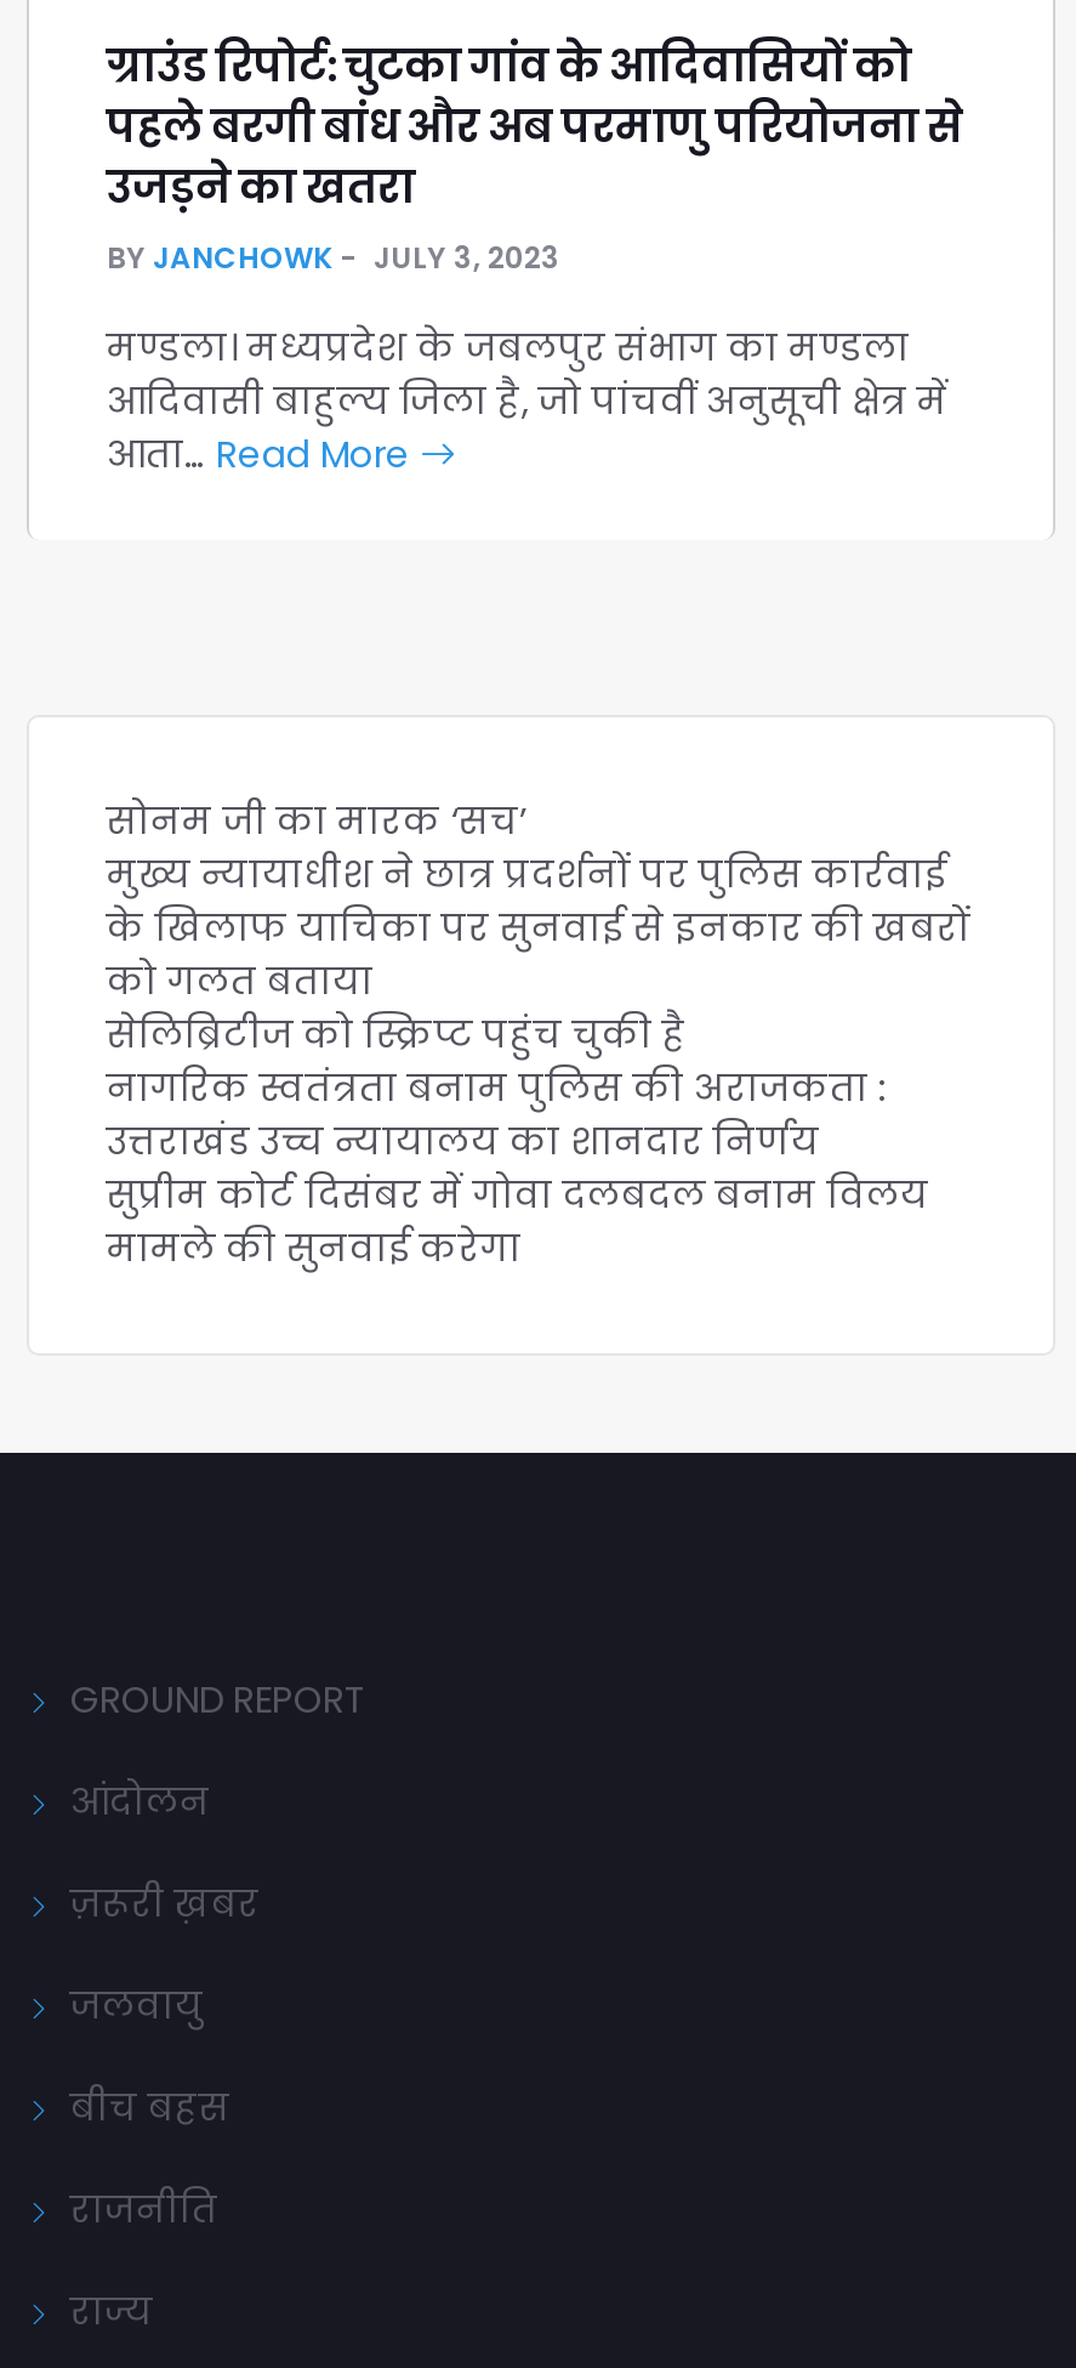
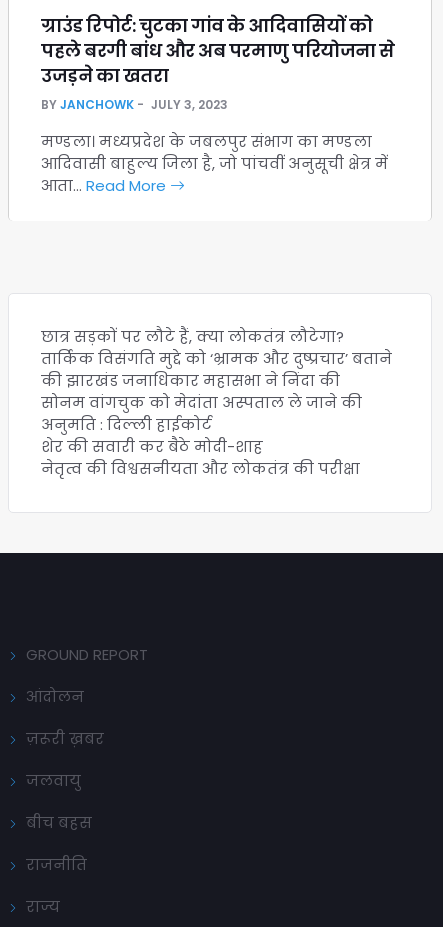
- सोनम जी का मारक ‘सच’
- मुख्य न्यायाधीश ने छात्र प्रदर्शनों पर पुलिस कार्रवाई
- के खिलाफ याचिका पर सुनवाई से इनकार की खबरों
- को गलत बताया
- सेलिब्रिटीज को स्क्रिप्ट पहुंच चुकी है
- नागरिक स्वतंत्रता बनाम पुलिस की अराजकता :
- उत्तराखंड उच्च न्यायालय का शानदार निर्णय
- सुप्रीम कोर्ट दिसंबर में गोवा दलबदल बनाम विलय
- मामले की सुनवाई करेगा
+ छात्र सड़कों पर लौटे हैं, क्या लोकतंत्र लौटेगा?
+ तार्किक विसंगति मुद्दे को ‘भ्रामक और दुष्प्रचार’ बताने
+ की झारखंड जनाधिकार महासभा ने निंदा की
+ सोनम वांगचुक को मेदांता अस्पताल ले जाने की
+ अनुमति : दिल्ली हाईकोर्ट
+ शेर की सवारी कर बैठे मोदी-शाह
+ नेतृत्व की विश्वसनीयता और लोकतंत्र की परीक्षा
